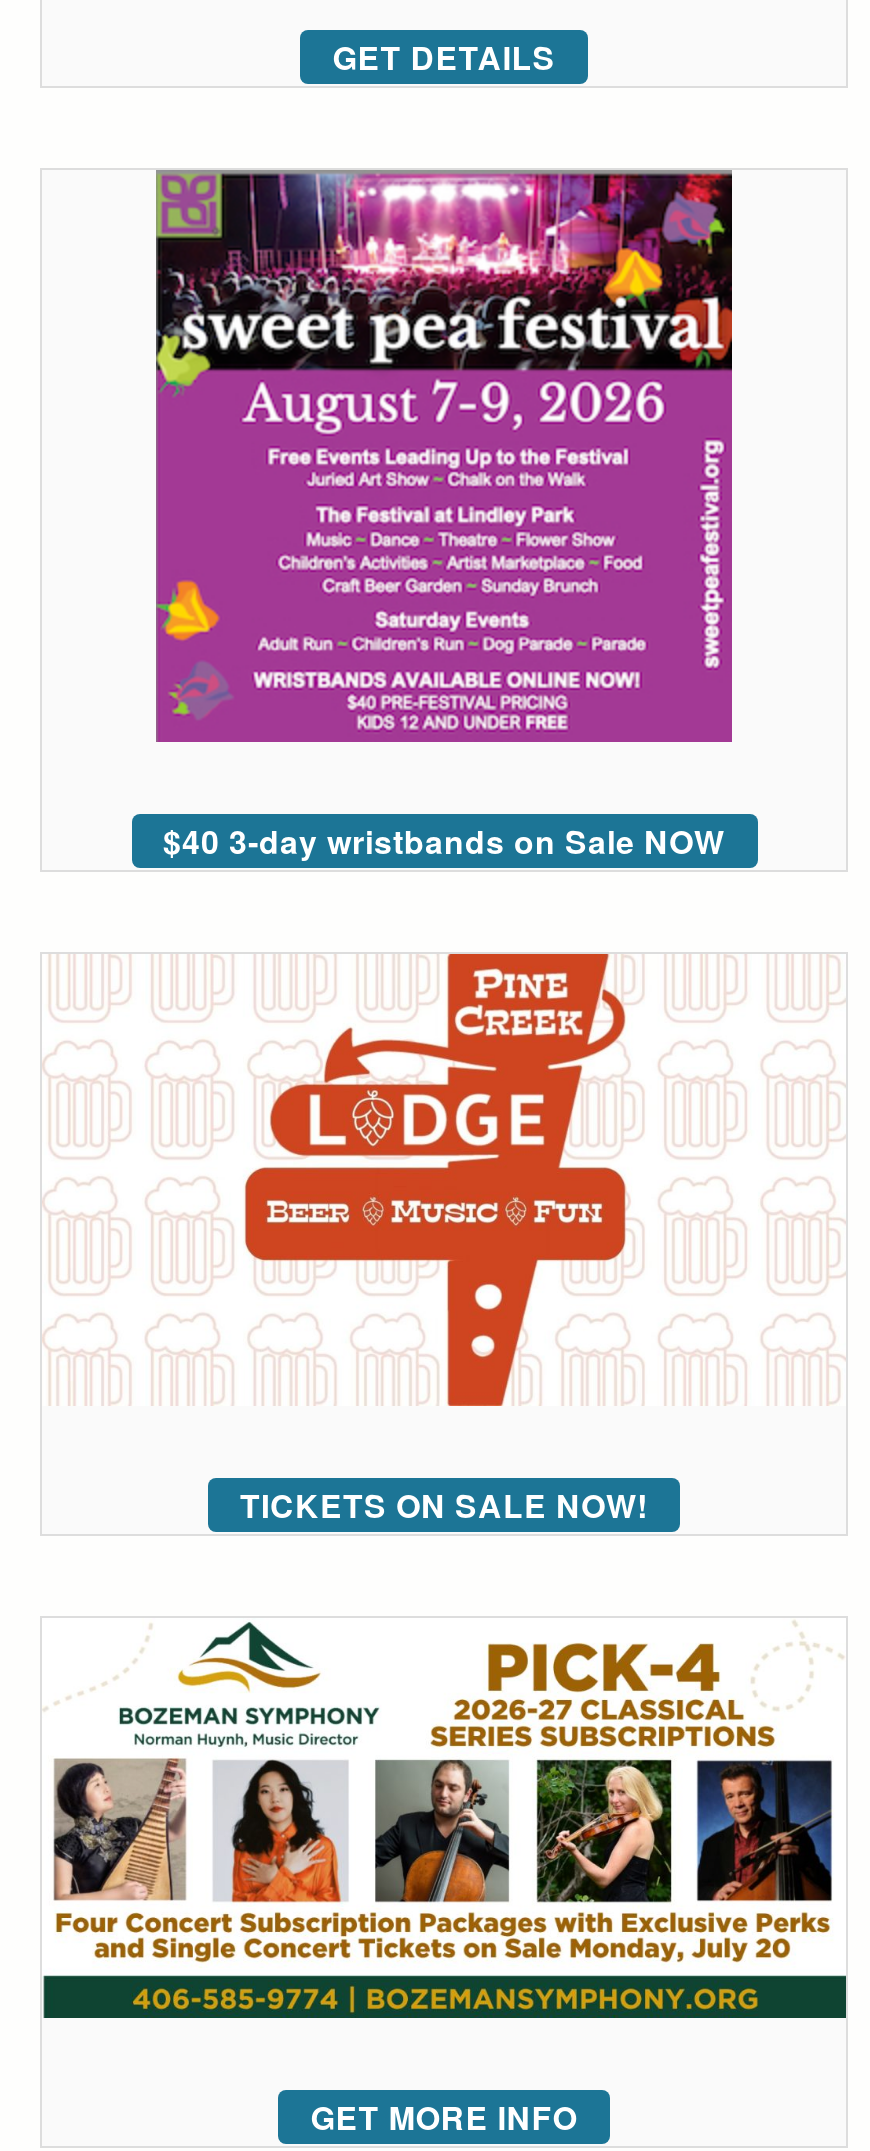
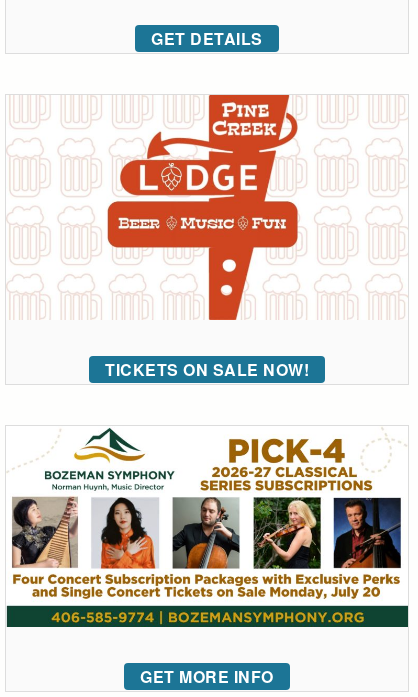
- [image]
- $40 3-day wristbands on Sale NOW
